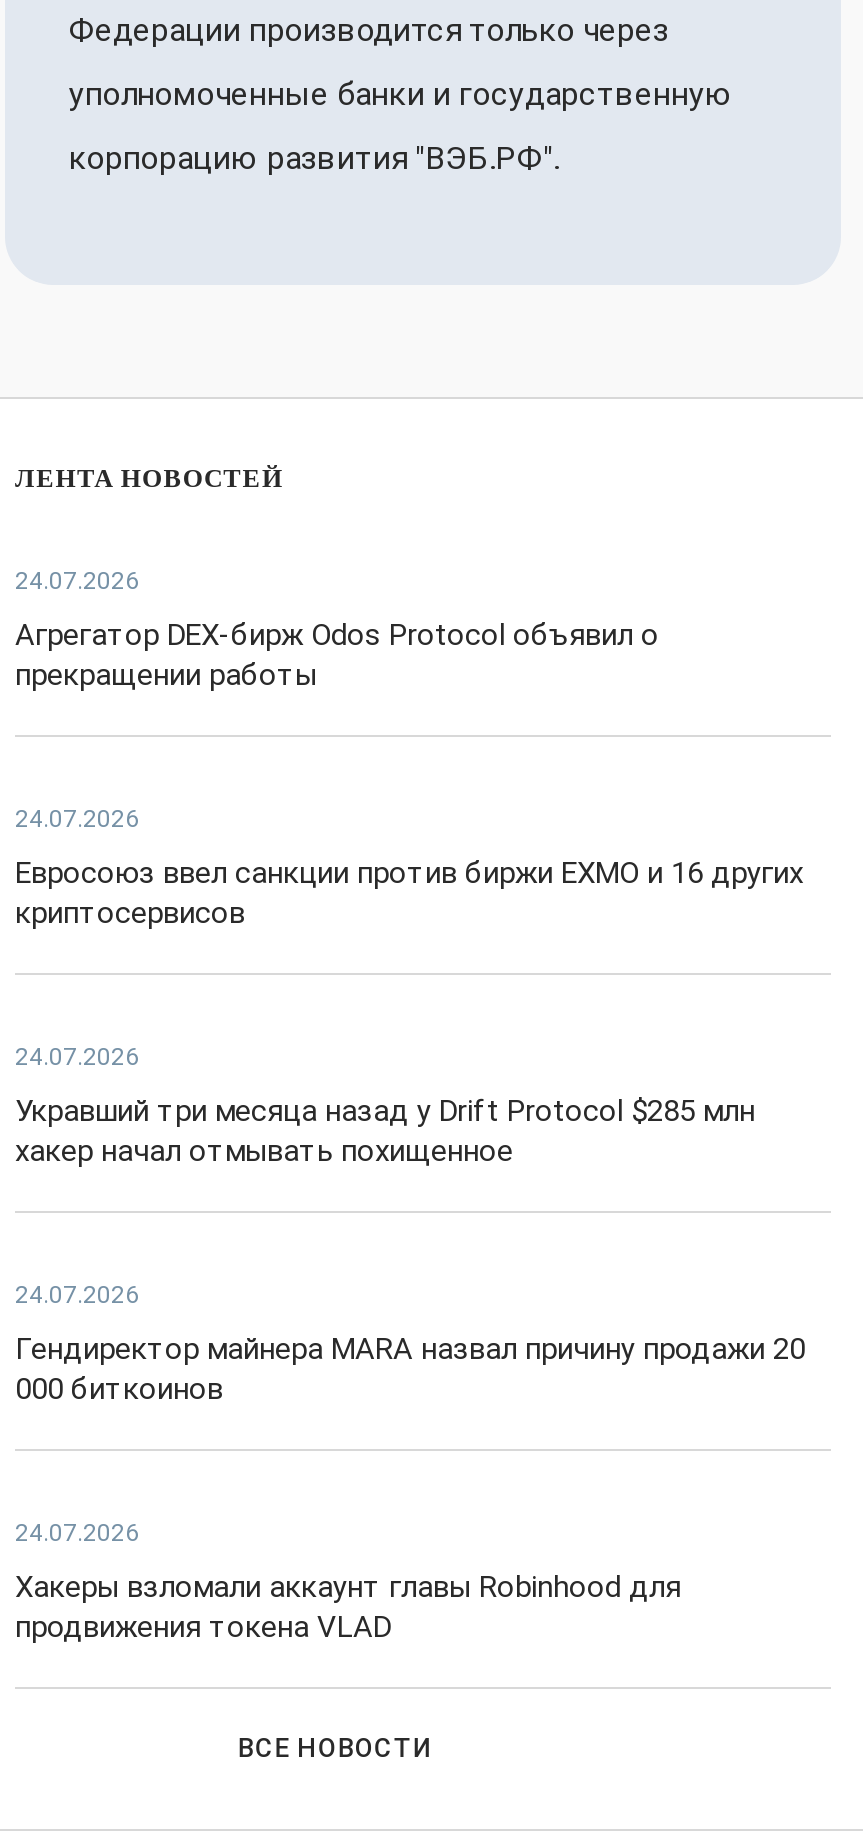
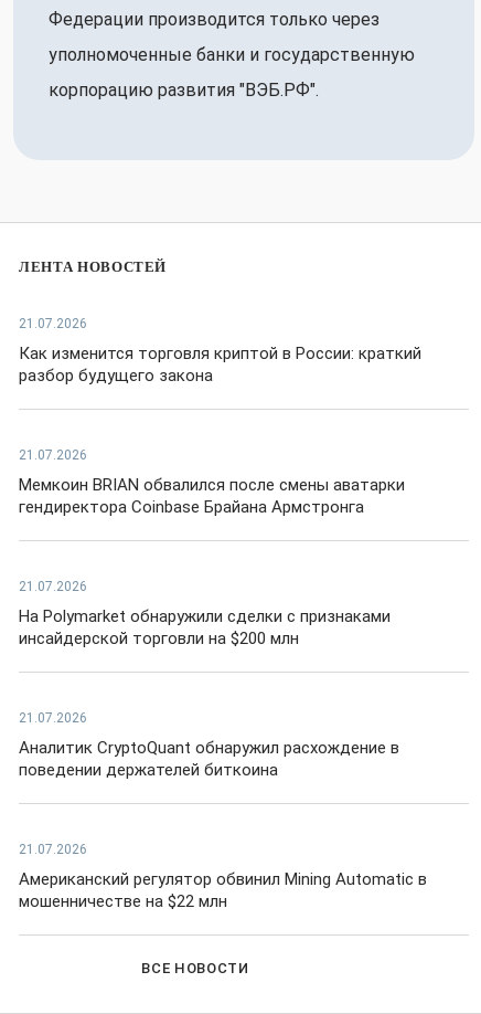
- 24.07.2026
+ 21.07.2026

- Агрегатор DEX‑бирж Odos Protocol объявил о
- прекращении работы
+ Как изменится торговля криптой в России: краткий
+ разбор будущего закона

- 24.07.2026
+ 21.07.2026

- Евросоюз ввел санкции против биржи EXMO и 16 других
- криптосервисов
+ Мемкоин BRIAN обвалился после смены аватарки
+ гендиректора Coinbase Брайана Армстронга

- 24.07.2026
+ 21.07.2026

- Укравший три месяца назад у Drift Protocol $285 млн
- хакер начал отмывать похищенное
+ На Polymarket обнаружили сделки с признаками
+ инсайдерской торговли на $200 млн

- 24.07.2026
+ 21.07.2026

- Гендиректор майнера MARA назвал причину продажи 20
- 000 биткоинов
+ Аналитик CryptoQuant обнаружил расхождение в
+ поведении держателей биткоина

- 24.07.2026
+ 21.07.2026

- Хакеры взломали аккаунт главы Robinhood для
- продвижения токена VLAD
+ Американский регулятор обвинил Mining Automatic в
+ мошенничестве на $22 млн
